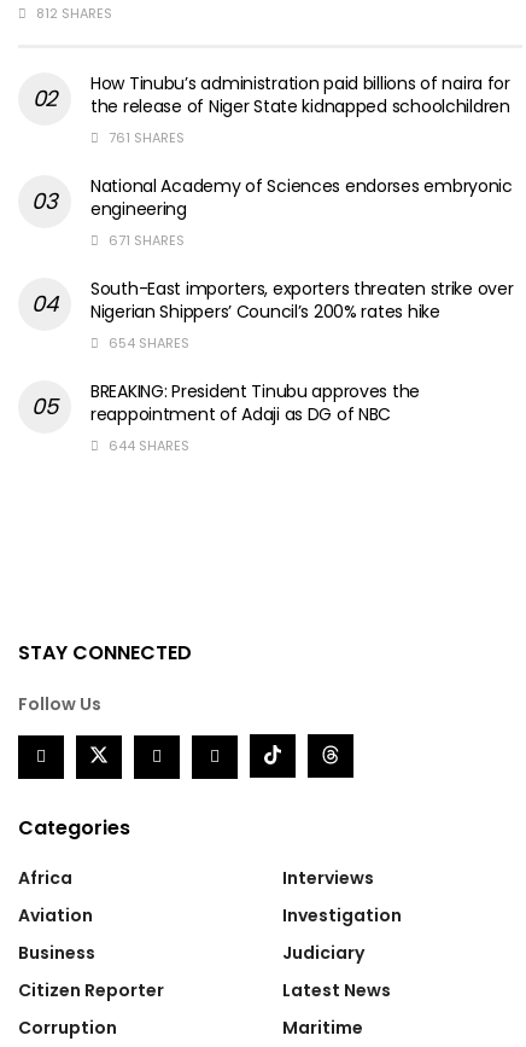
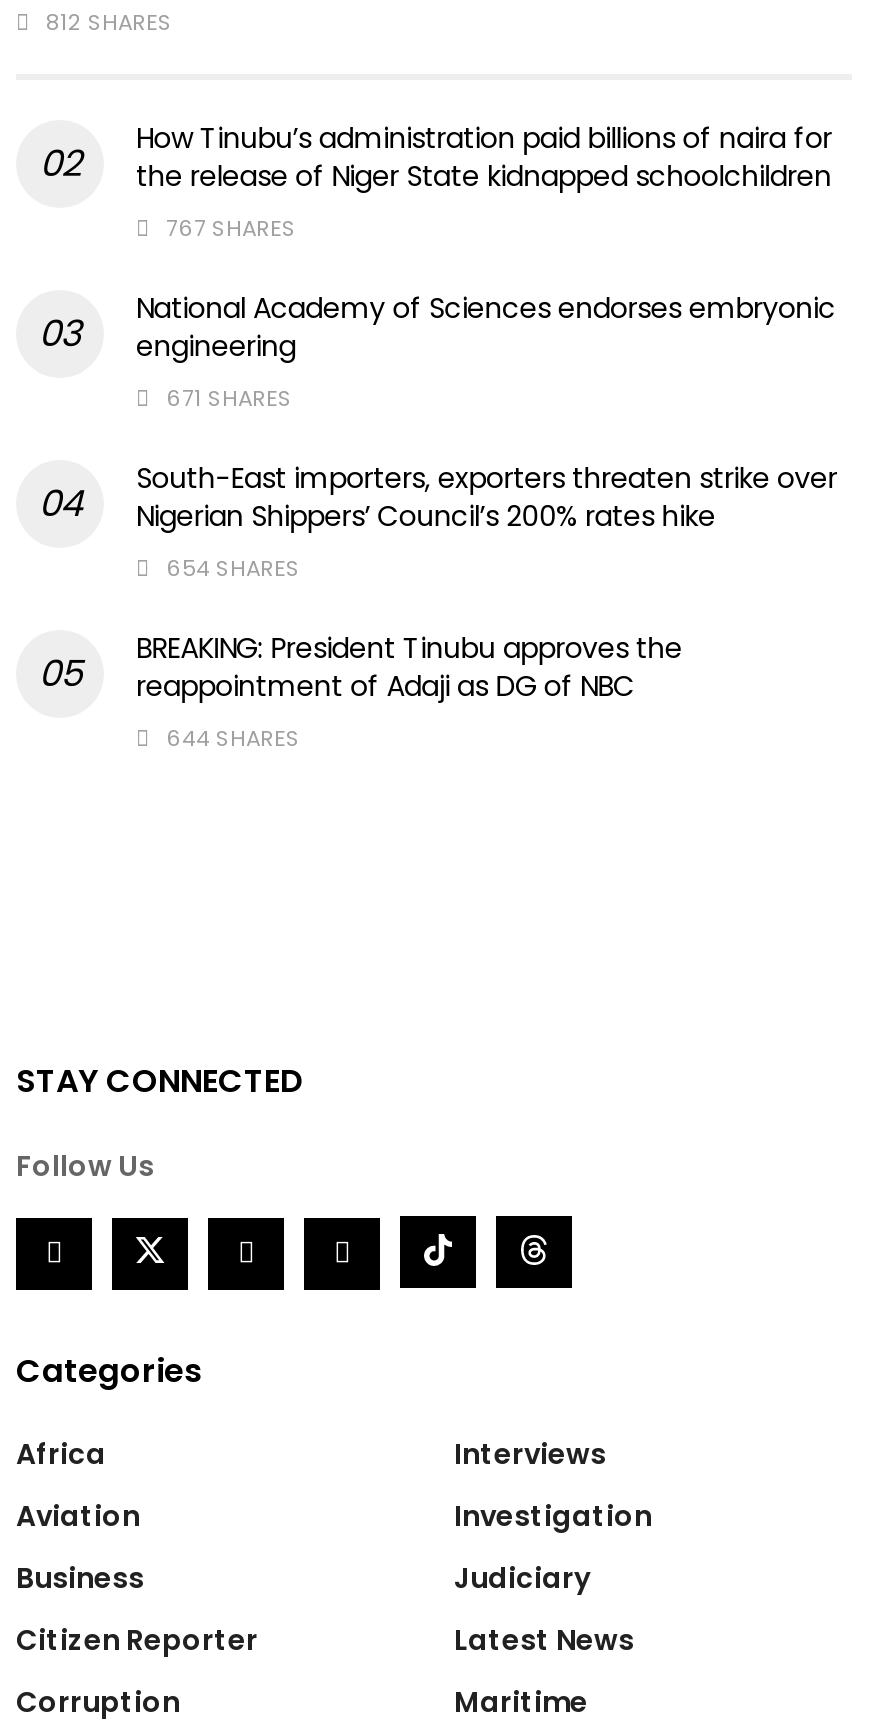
- 761 SHARES
+ 767 SHARES
